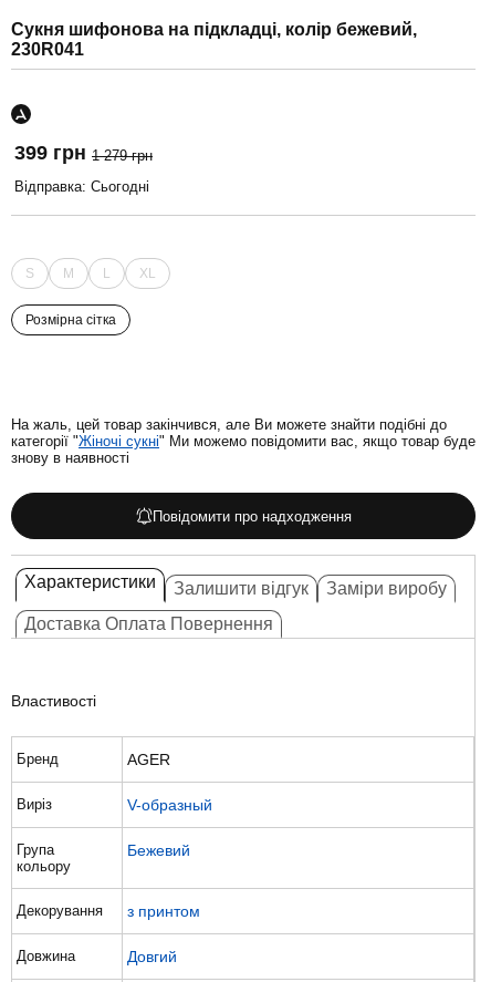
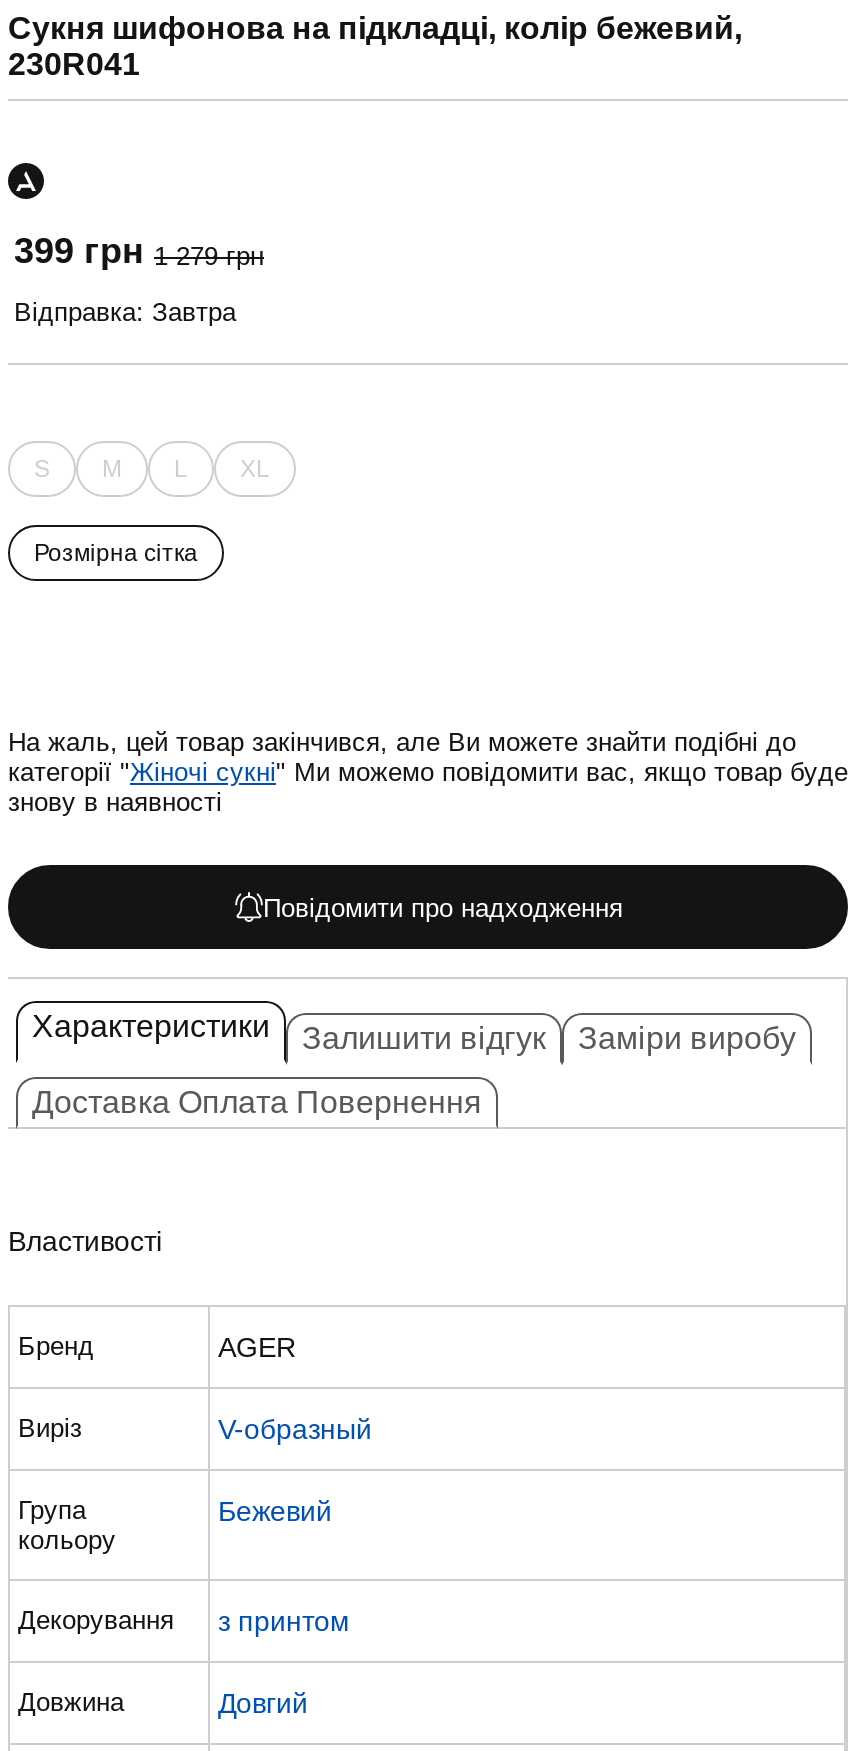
- Відправка: Сьогодні
+ Відправка: Завтра
